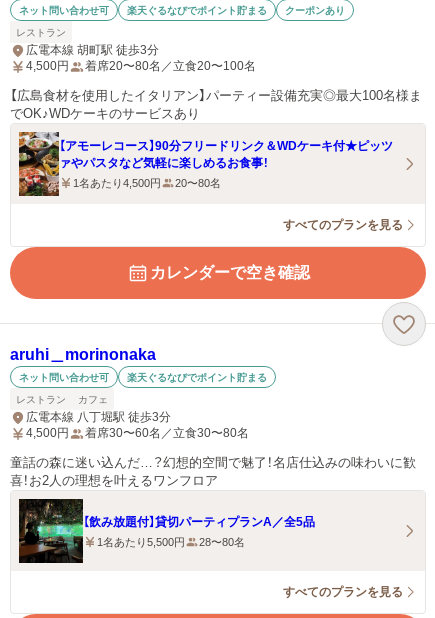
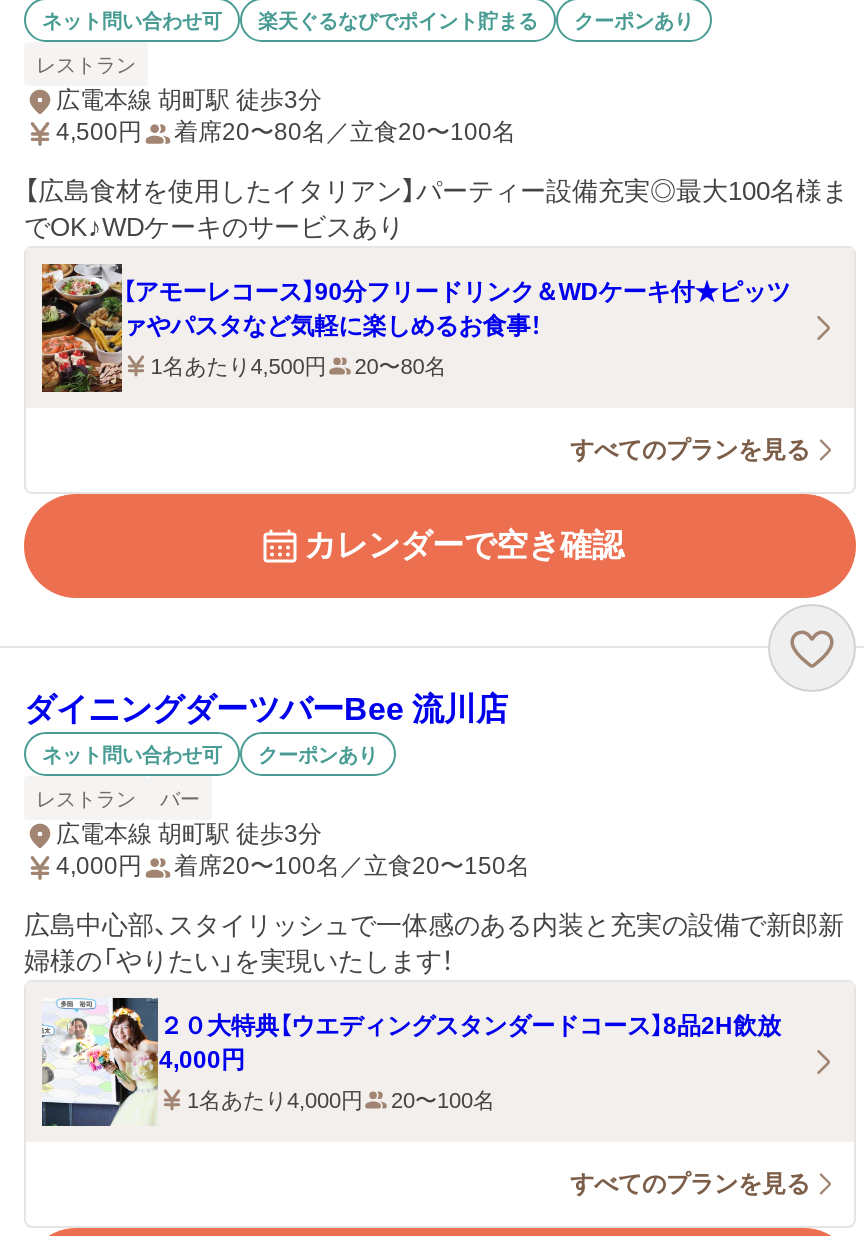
- aruhi＿morinonaka
+ ダイニングダーツバーBee 流川店

- 楽天ぐるなびでポイント貯まる
+ クーポンあり

- カフェ
- 広電本線 八丁堀駅 徒歩3分
- 4,500円
- 着席30〜60名／立食30〜80名
+ バー
+ 広電本線 胡町駅 徒歩3分
+ 4,000円
+ 着席20〜100名／立食20〜150名

- 童話の森に迷い込んだ…？幻想的空間で魅了！名店仕込みの味わいに歓
- 喜！お2人の理想を叶えるワンフロア
+ 広島中心部、スタイリッシュで一体感のある内装と充実の設備で新郎新
+ 婦様の「やりたい」を実現いたします！

- [image]
- 【飲み放題付】貸切パーティプランA／全5品
+ [image]
+ ２０大特典【ウエディングスタンダードコース】8品2H飲放
+ 4,000円

- 1名あたり5,500円
- 28〜80名
+ 1名あたり4,000円
+ 20〜100名
